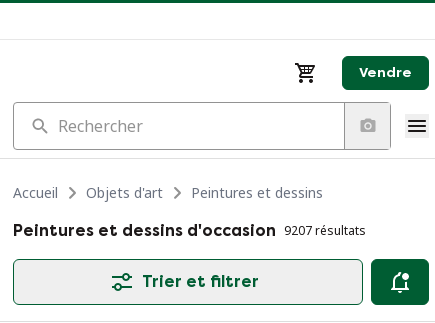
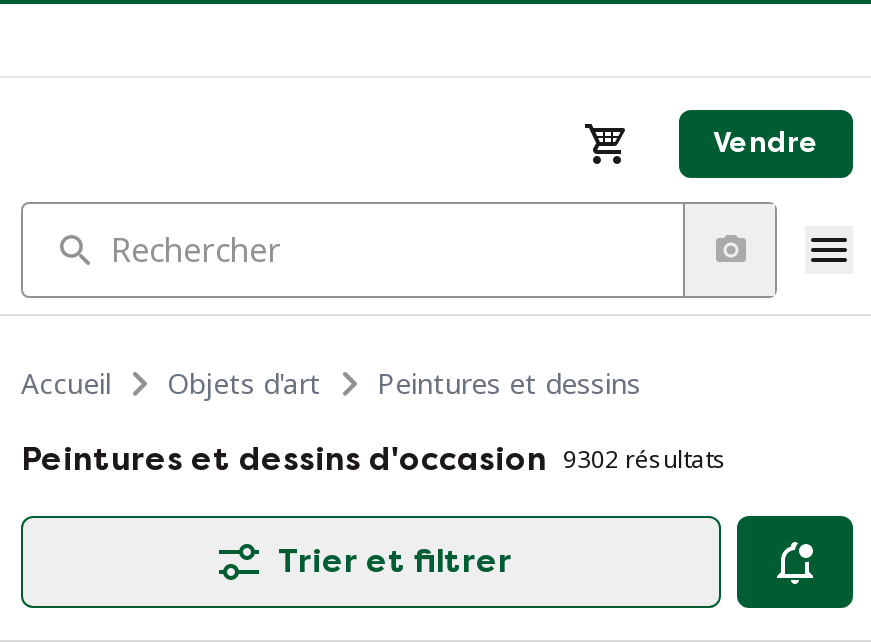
- Peintures et dessins d'occasion 9207 résultats
+ Peintures et dessins d'occasion 9302 résultats
